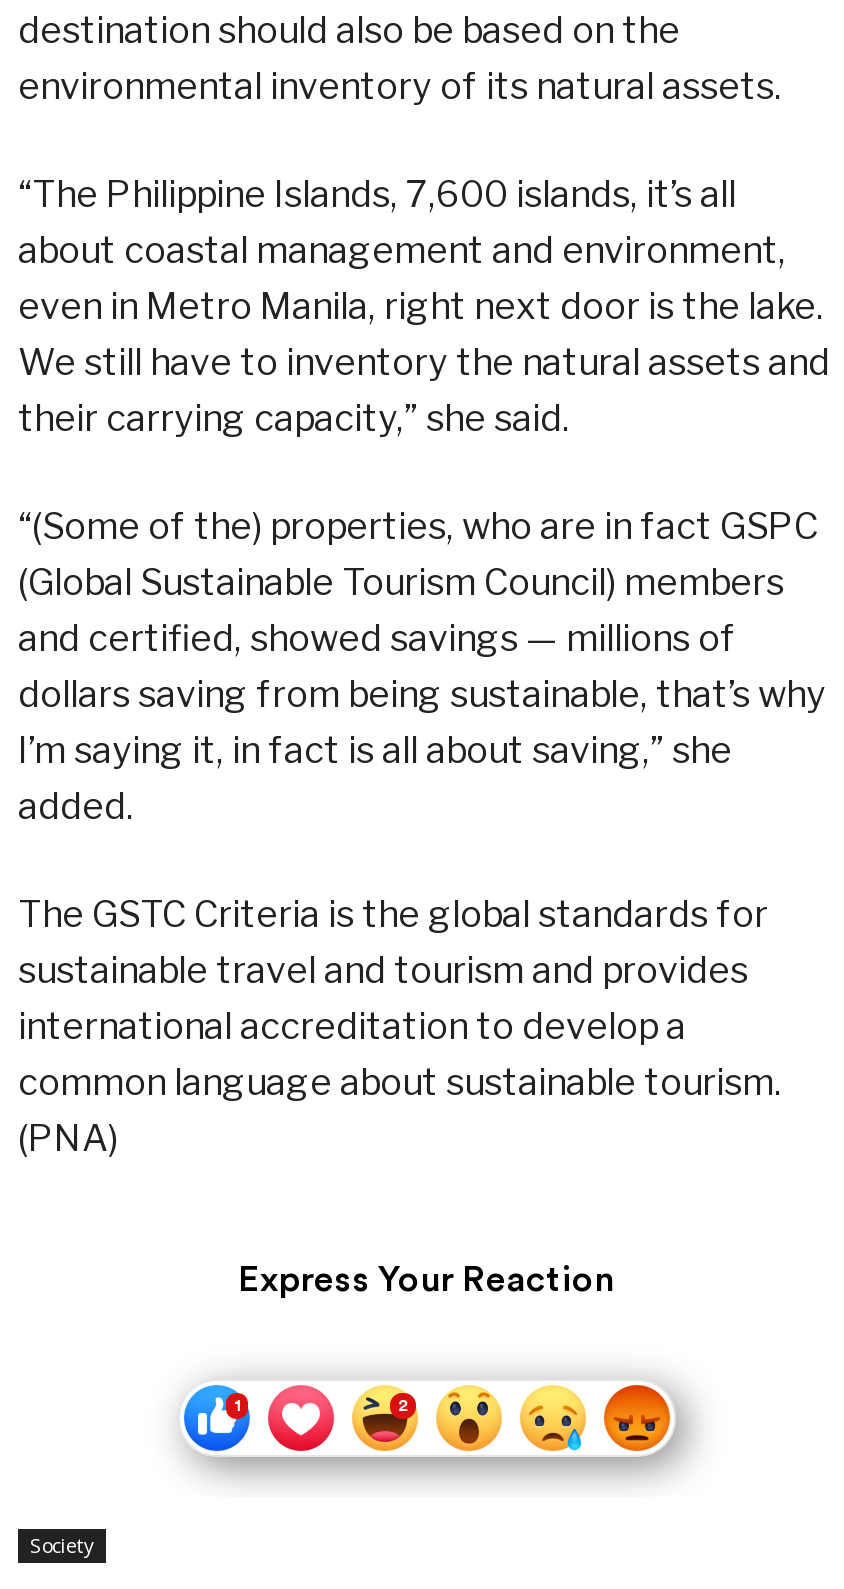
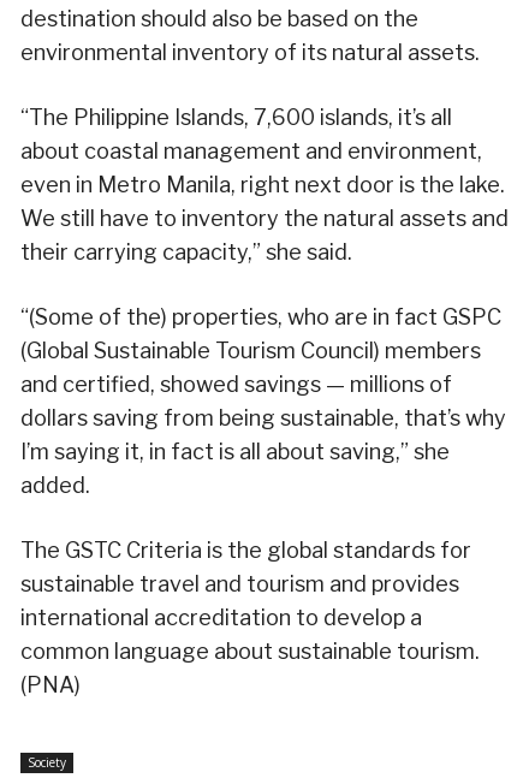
- Express Your Reaction

- [image]
